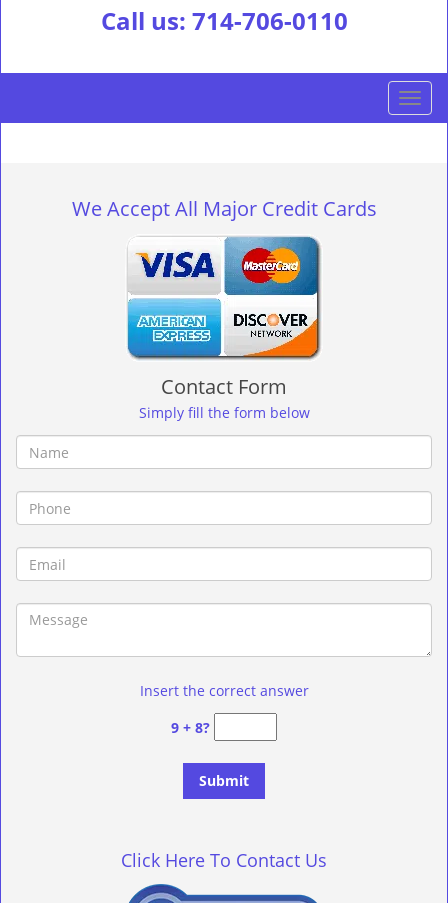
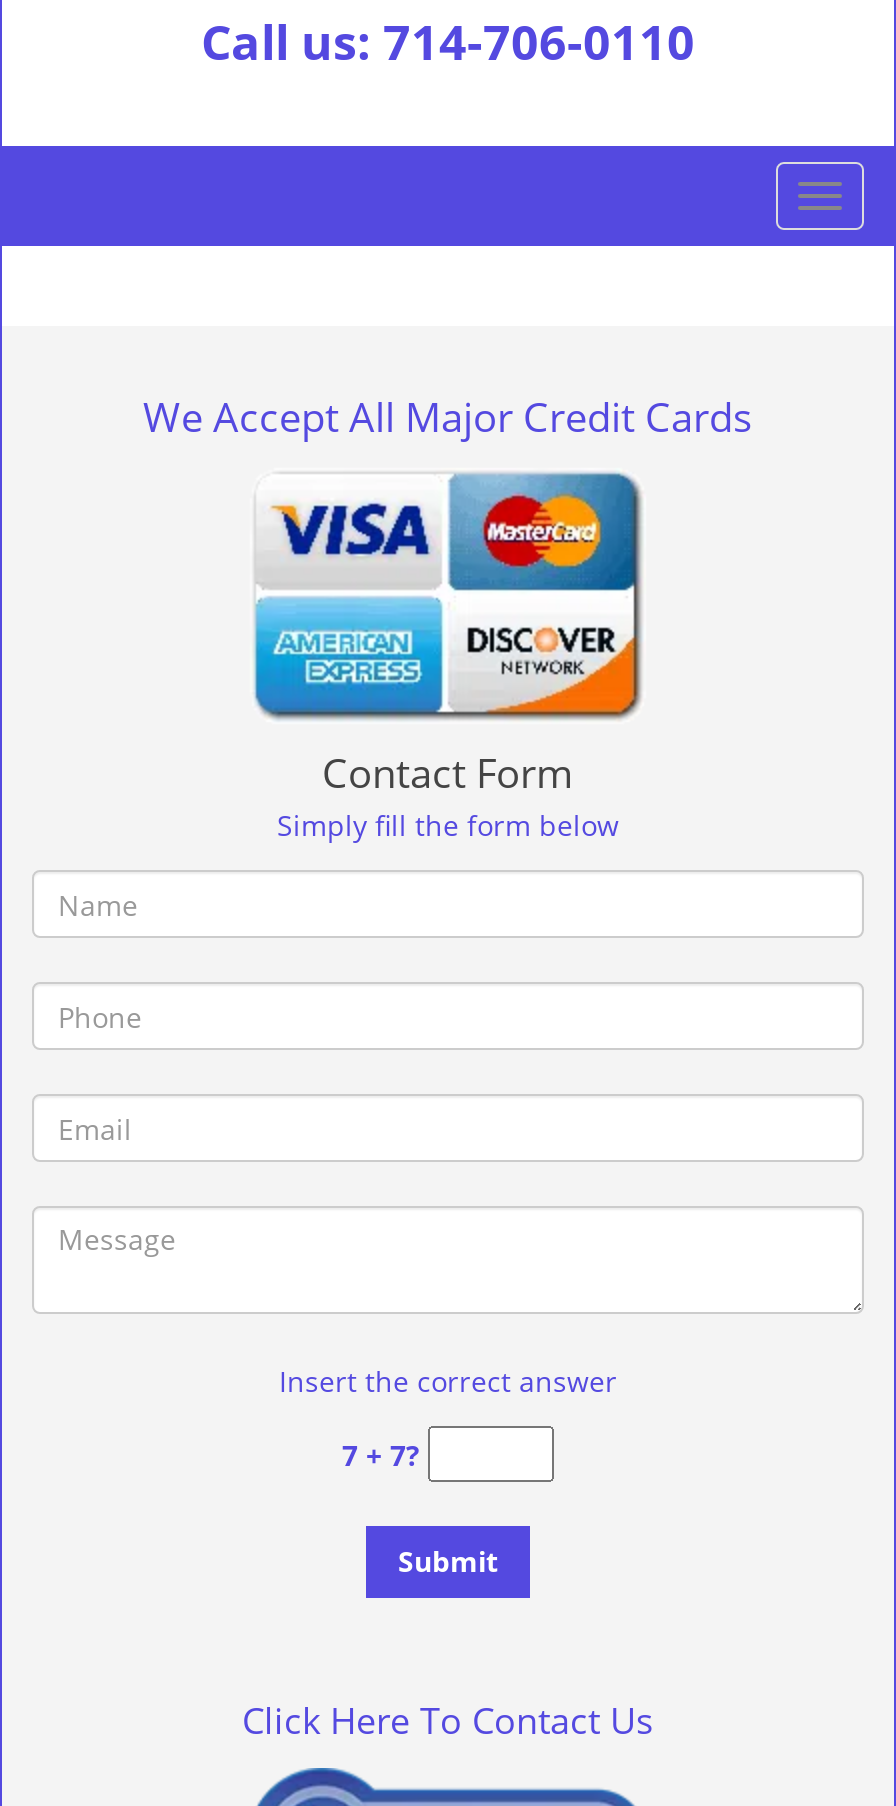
- 9 + 8?
+ 7 + 7?
